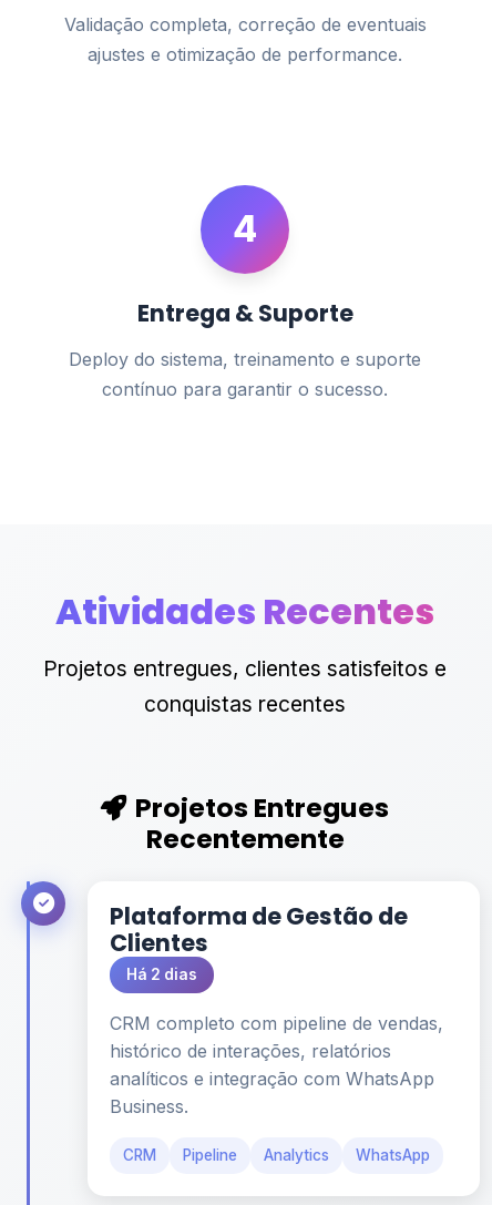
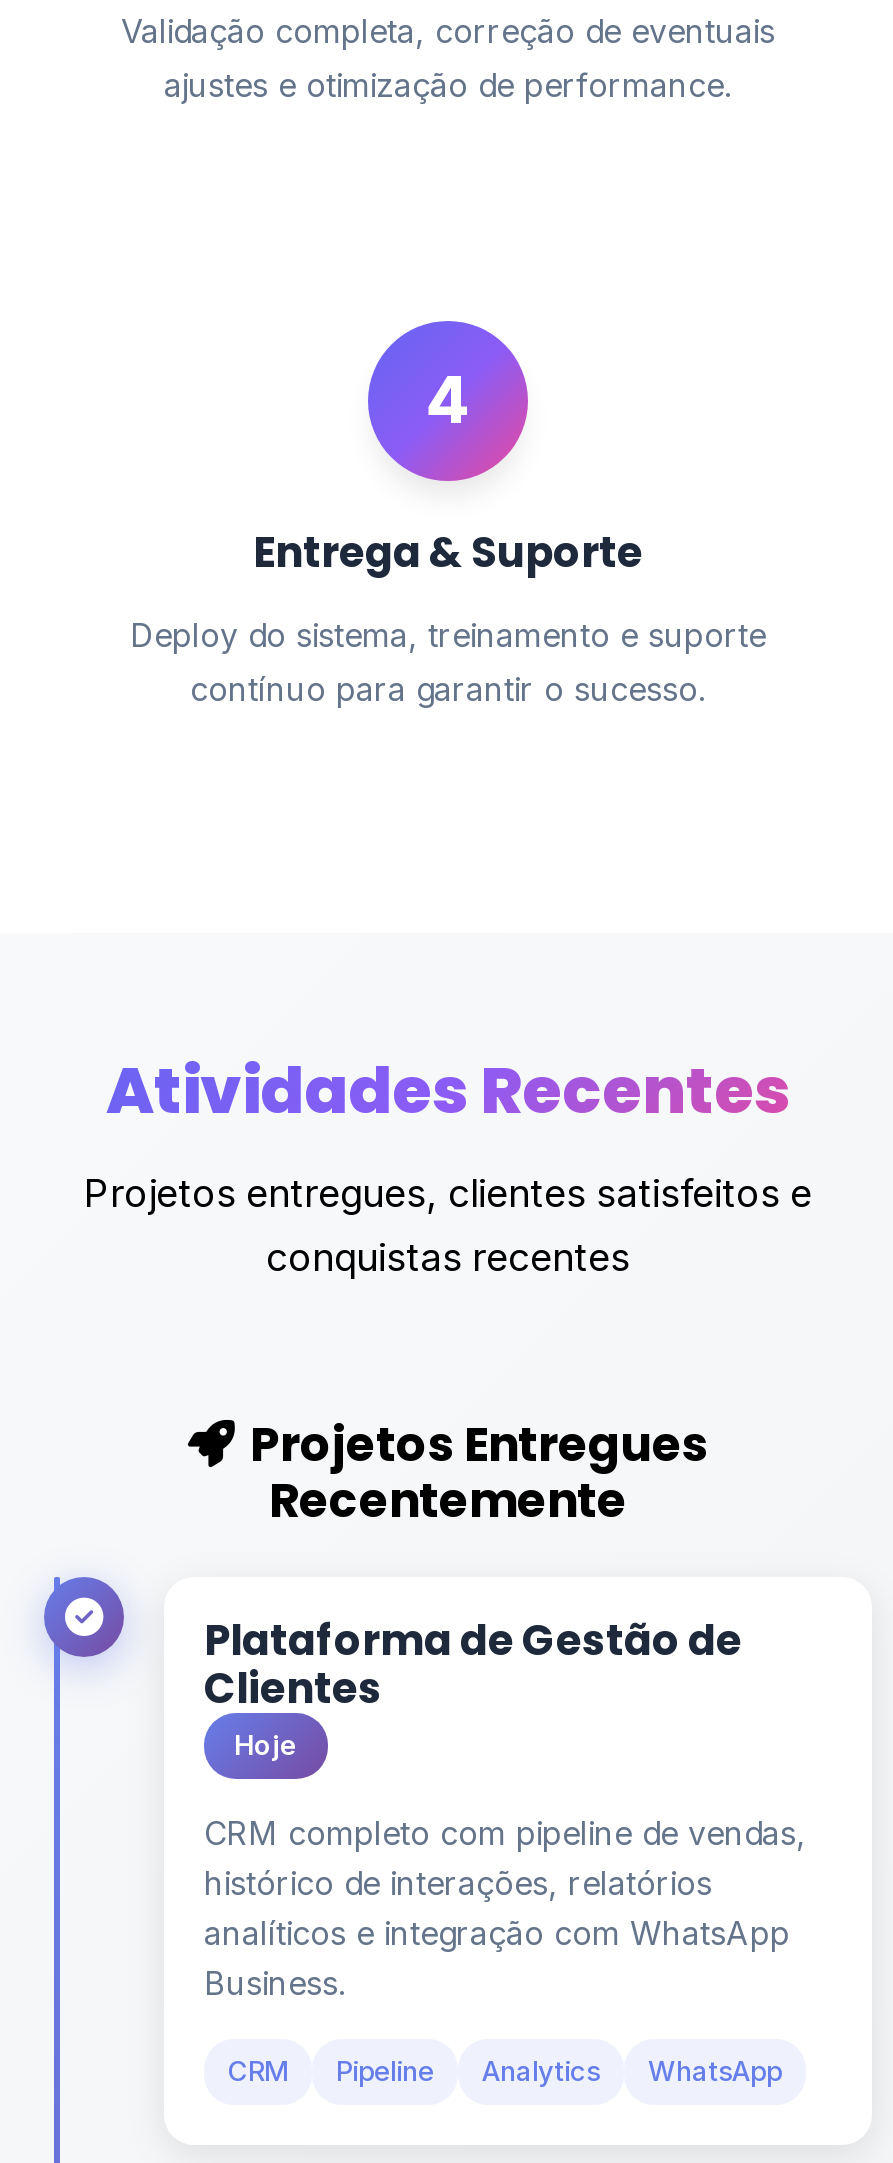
- Há 2 dias
+ Hoje
